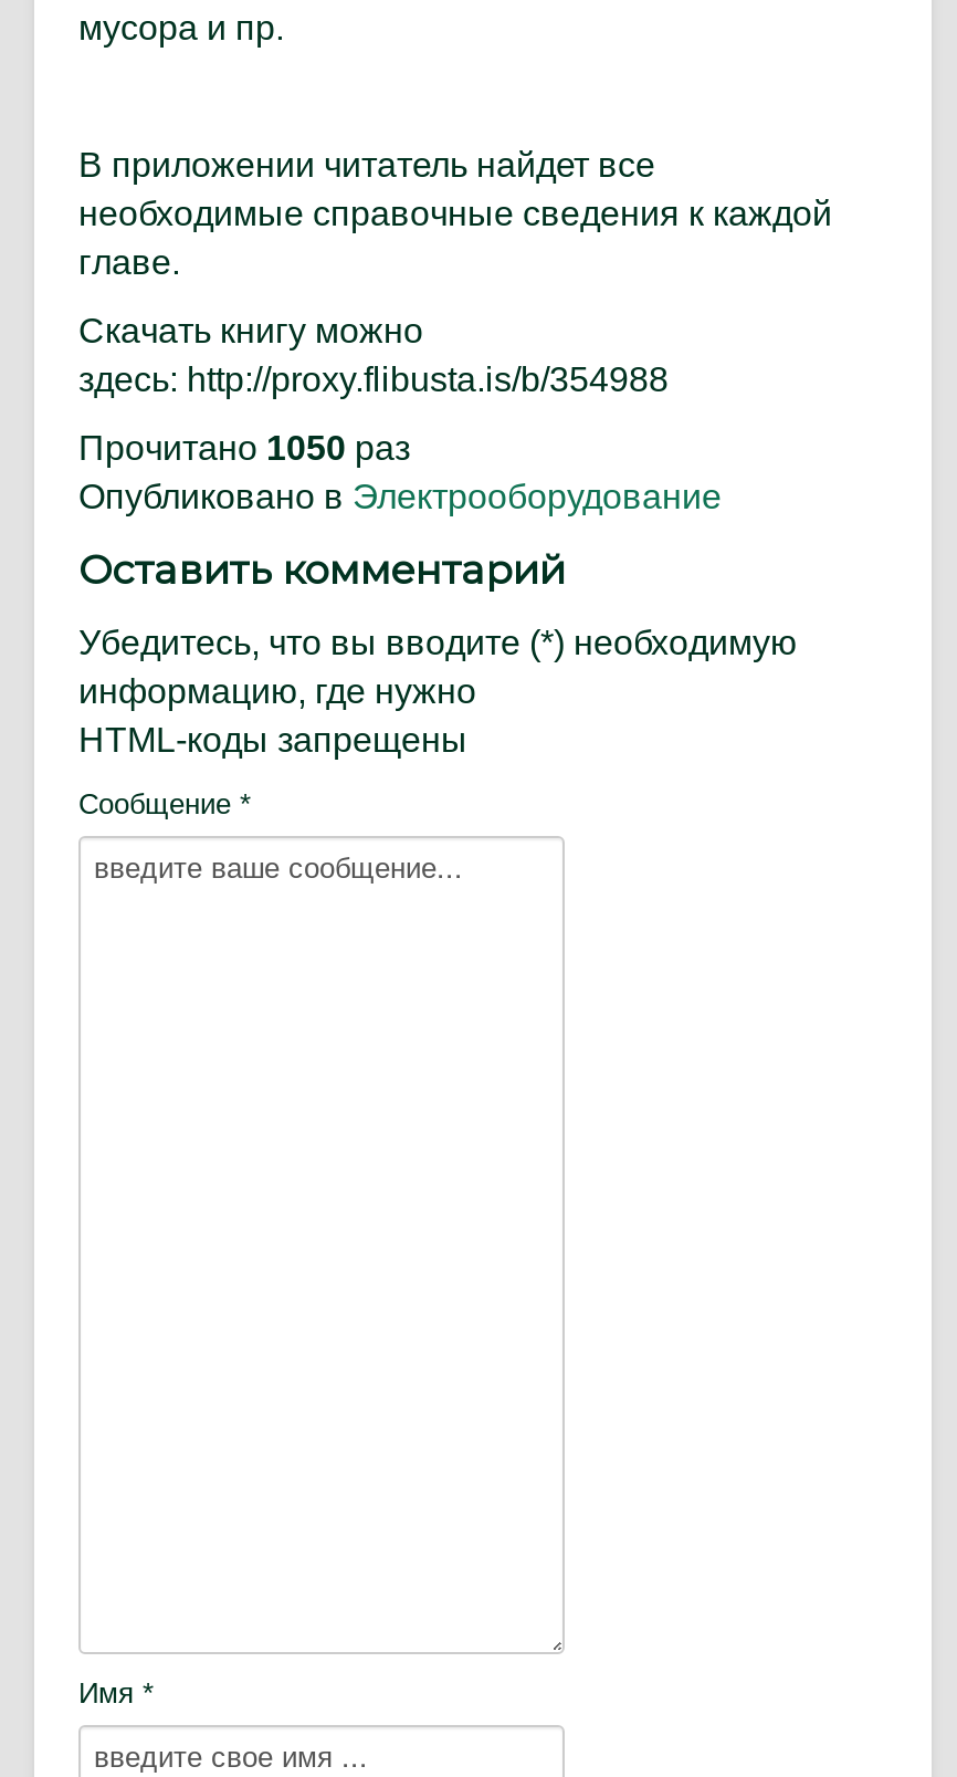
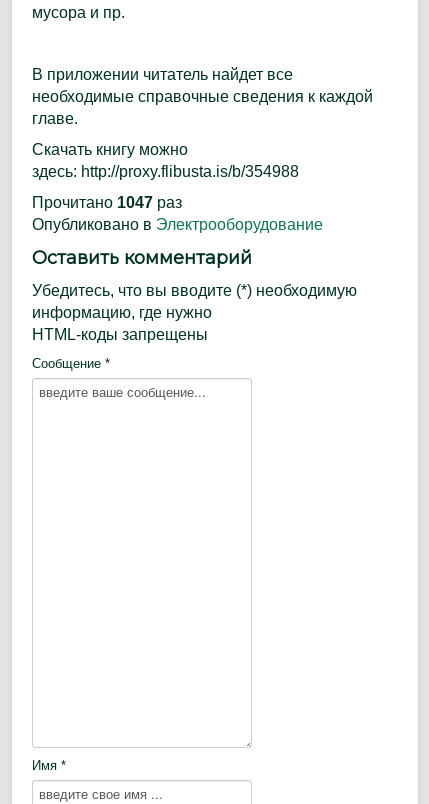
- Прочитано 1050 раз
+ Прочитано 1047 раз
